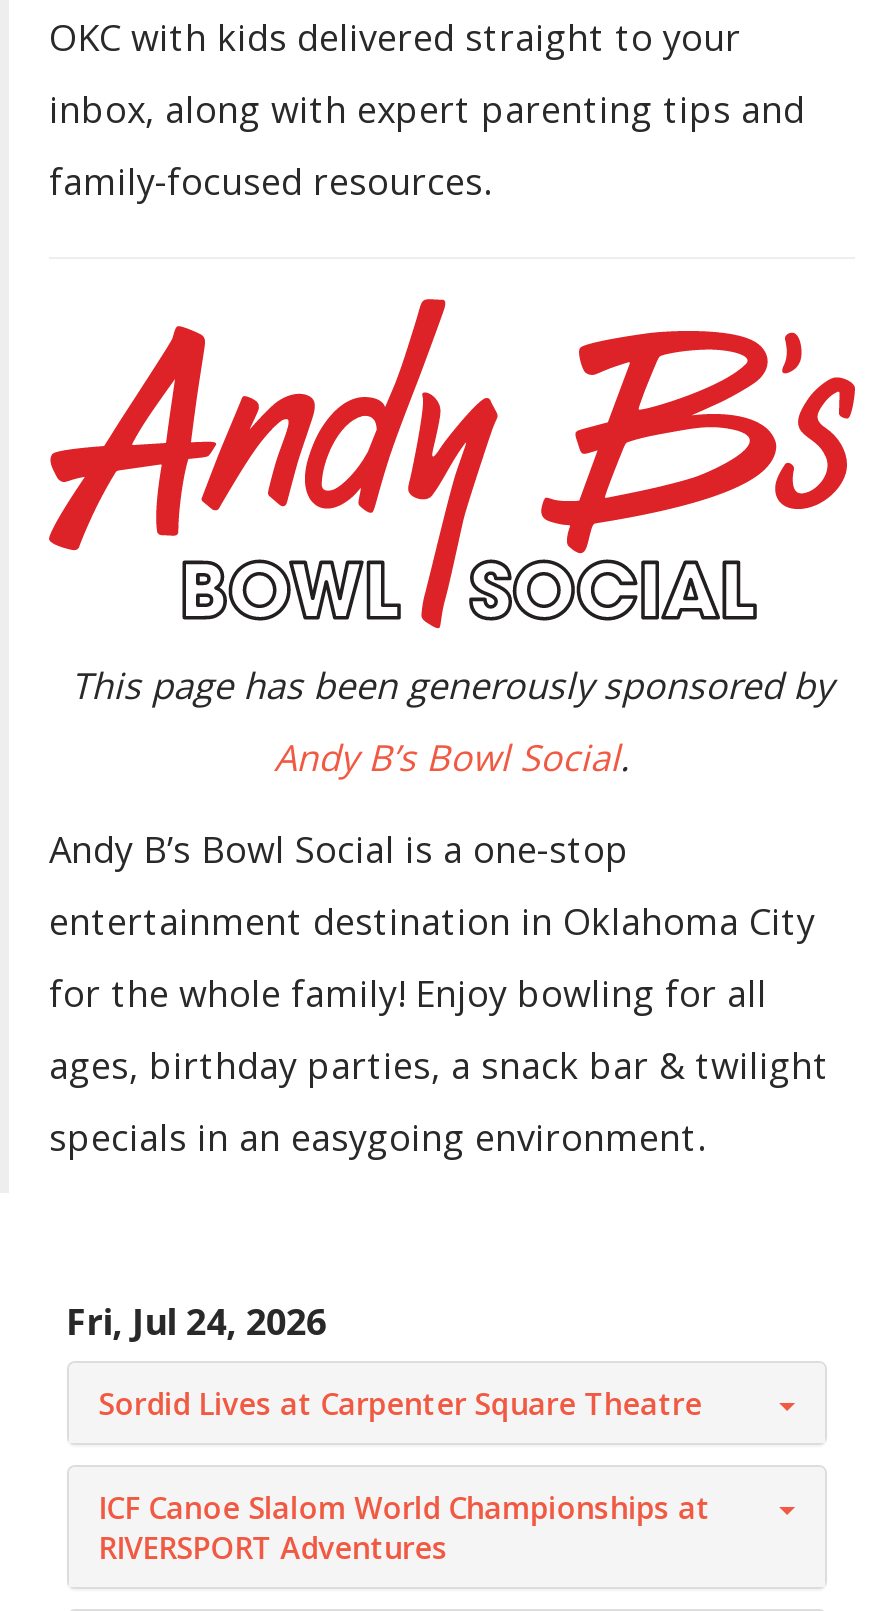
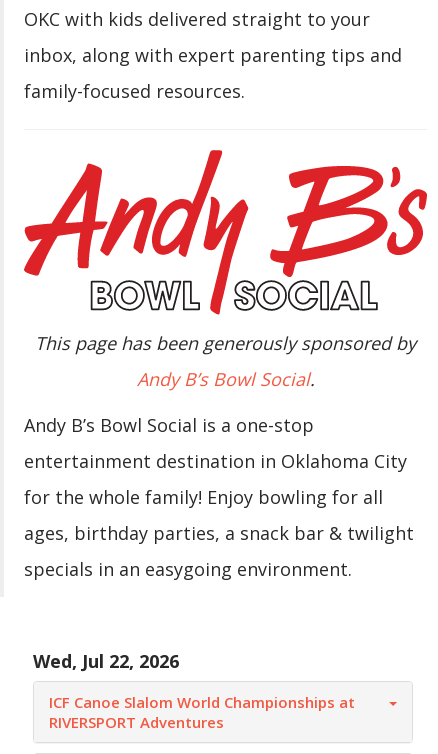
- Fri, Jul 24, 2026
- Sordid Lives at Carpenter Square Theatre
+ Wed, Jul 22, 2026
